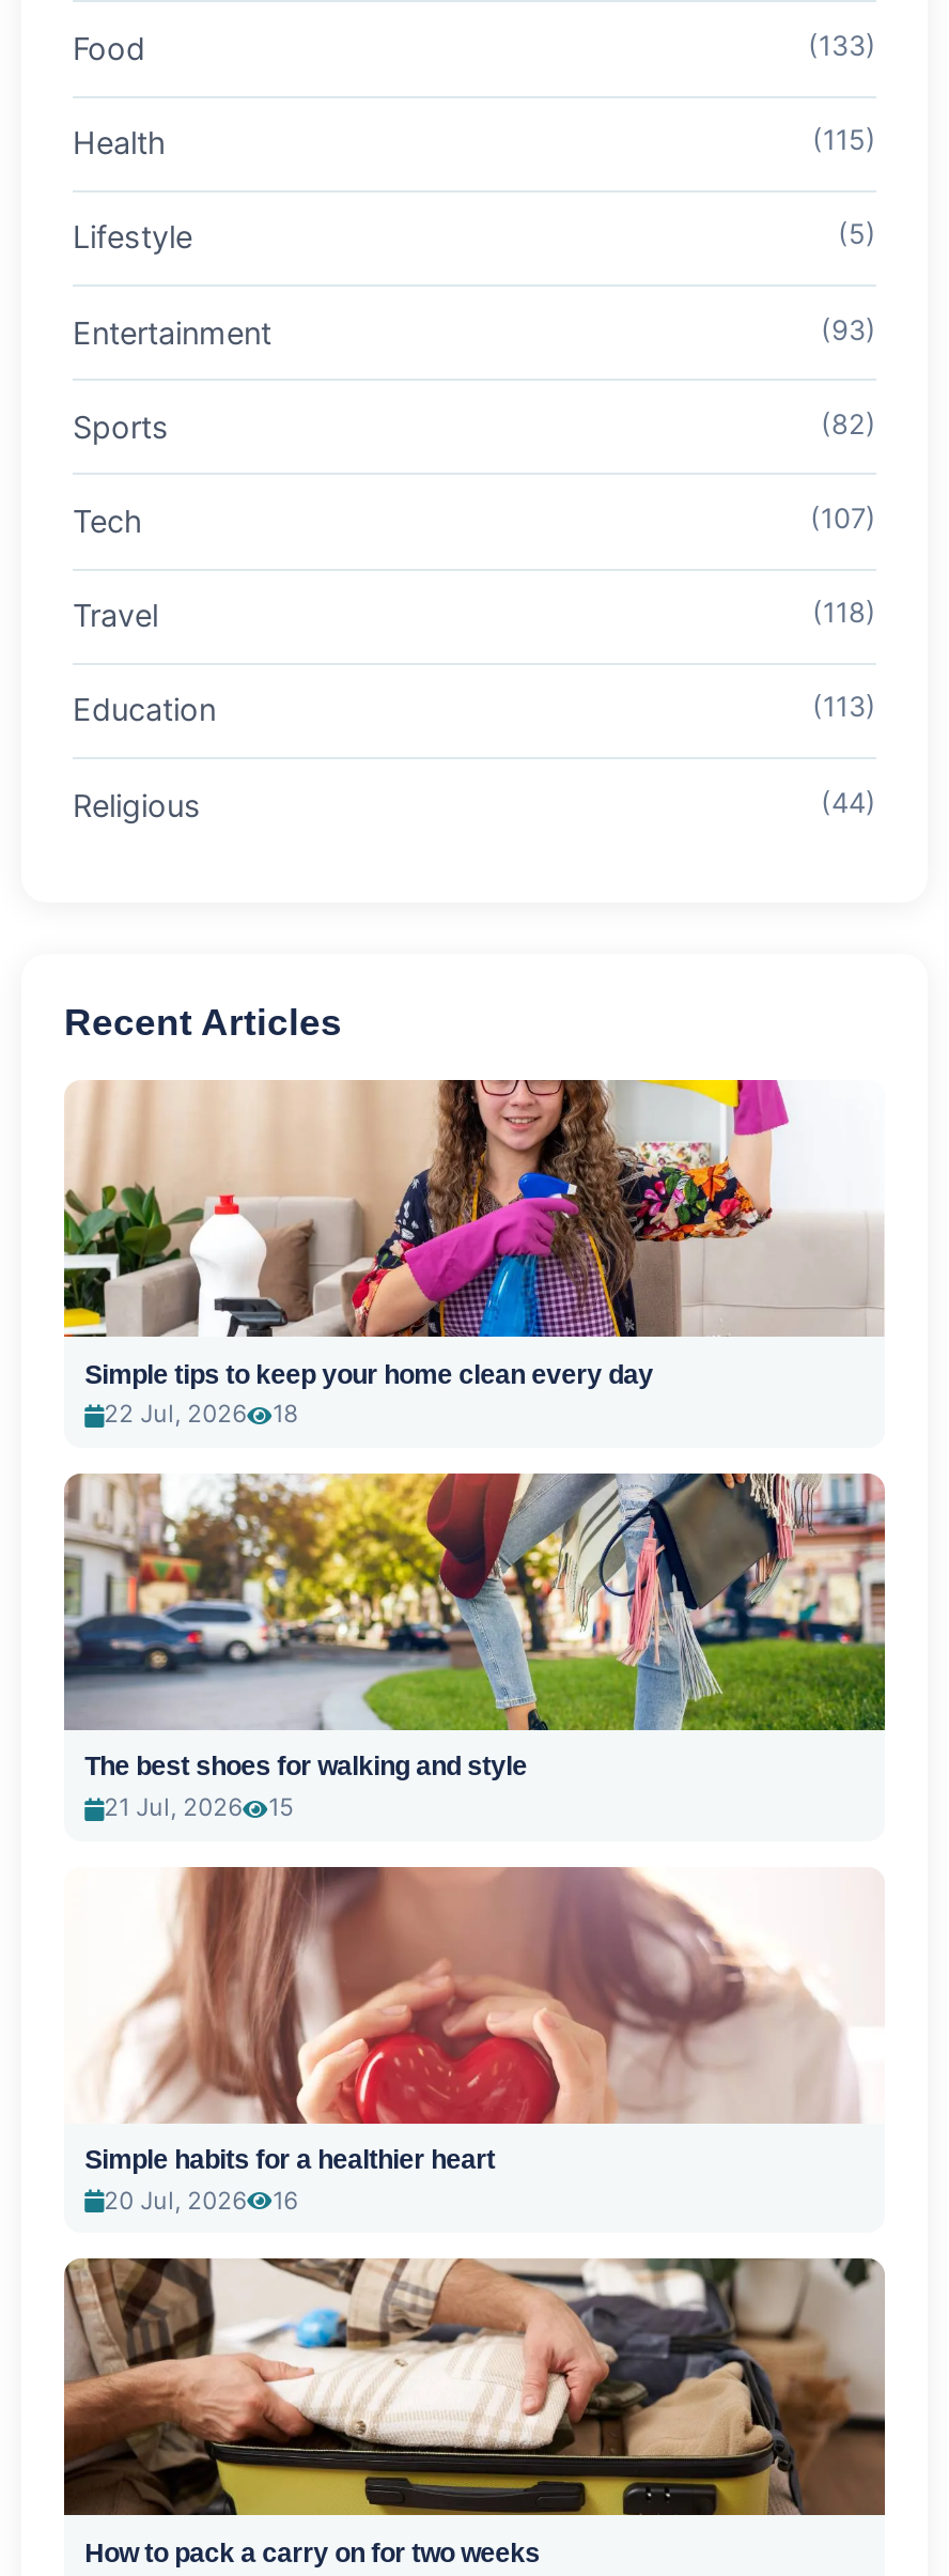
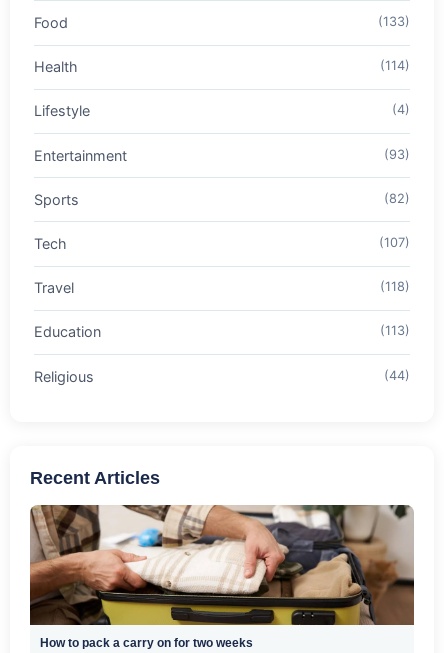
- (115)
+ (114)

- (5)
+ (4)

- [image]
- Simple tips to keep your home clean every day
- 22 Jul, 2026
- 18

- [image]
- The best shoes for walking and style
- 21 Jul, 2026
- 15

- [image]
- Simple habits for a healthier heart
- 20 Jul, 2026
- 16
